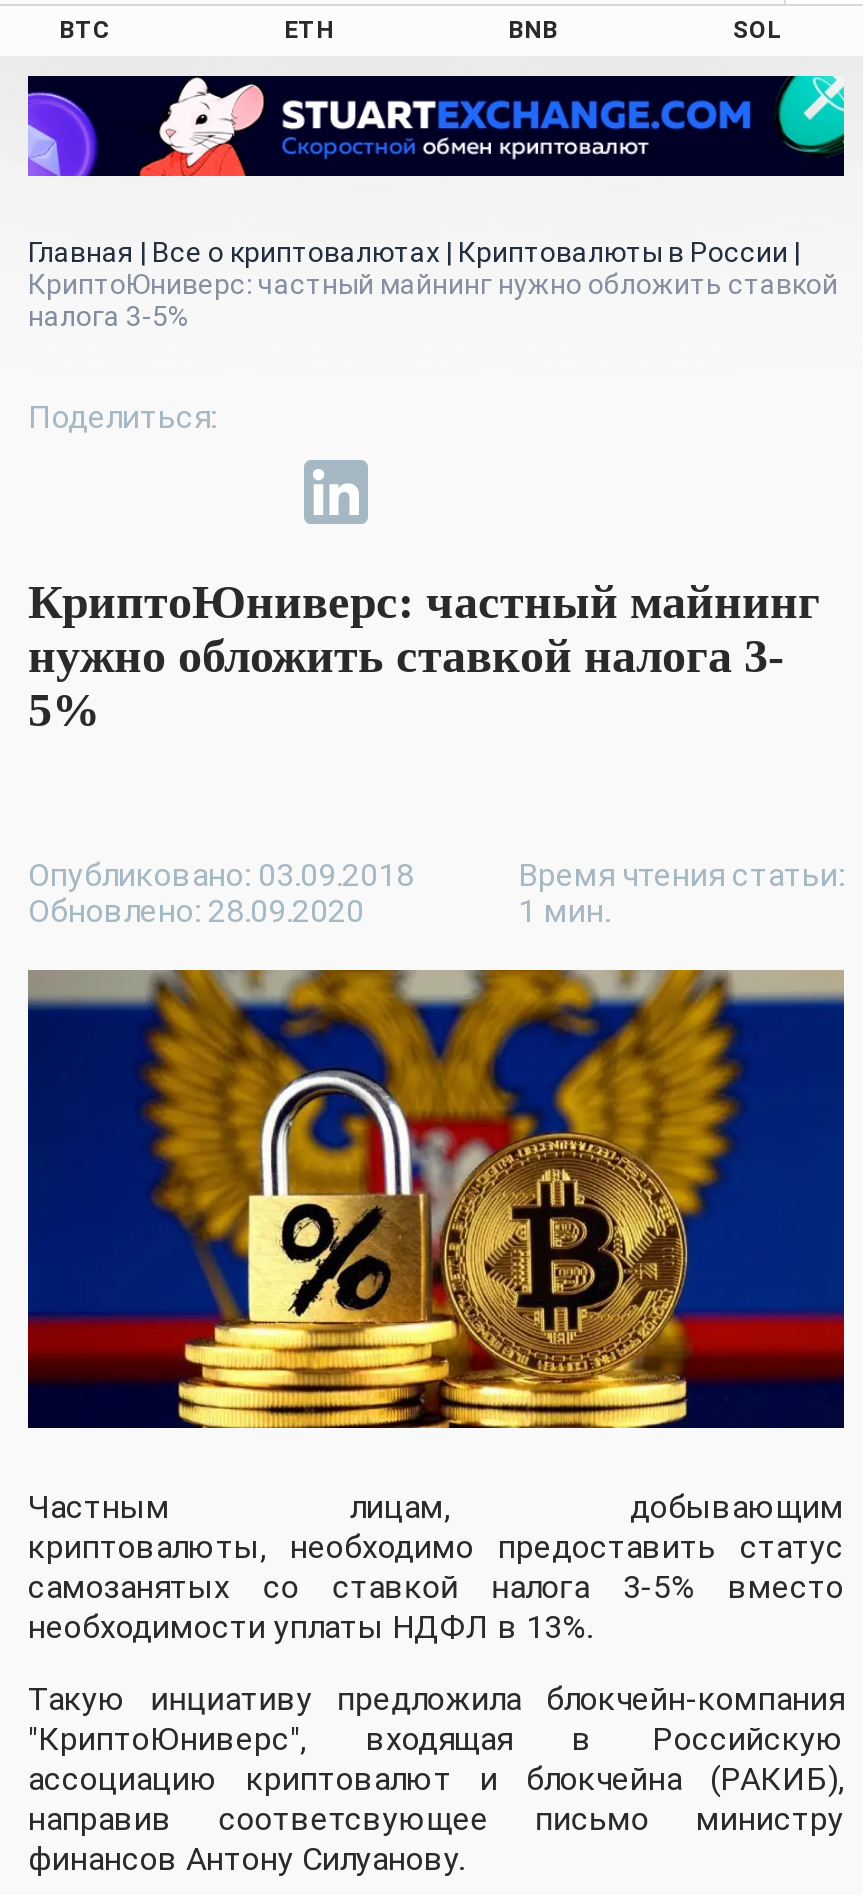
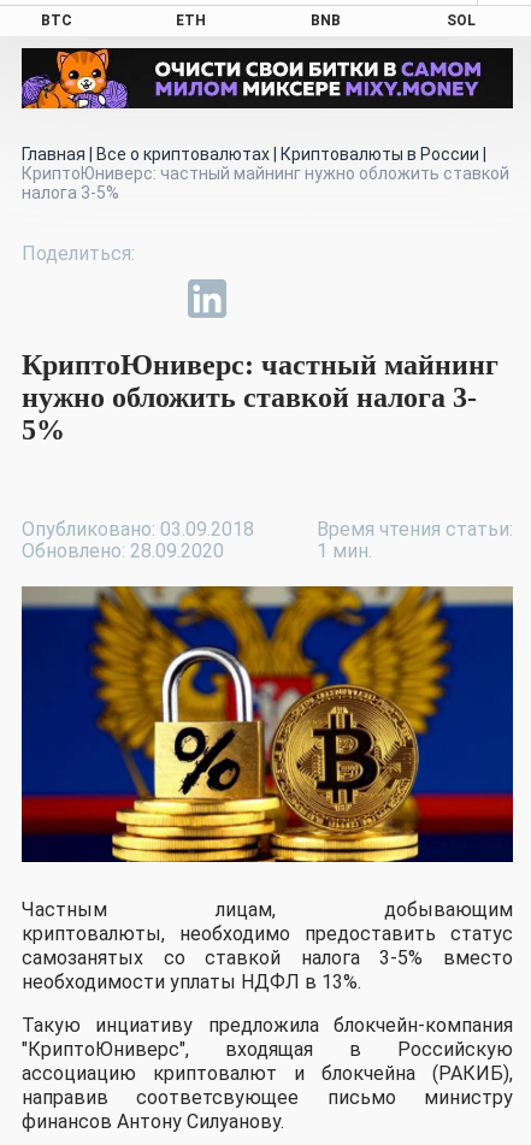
- [image]
+ [image]
